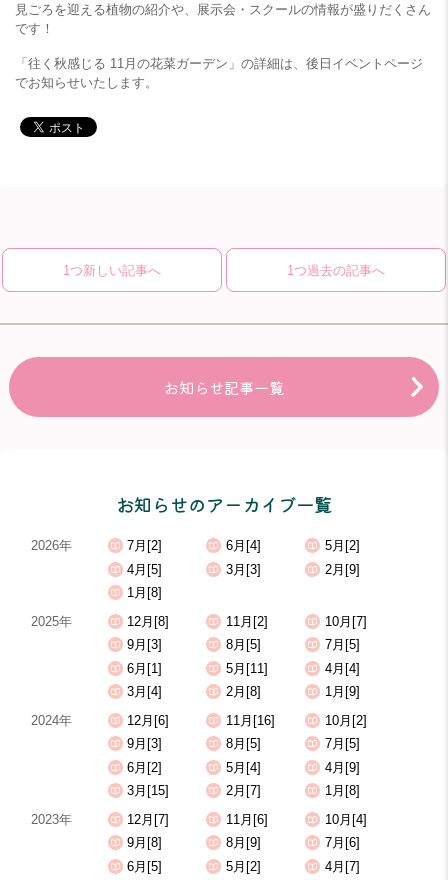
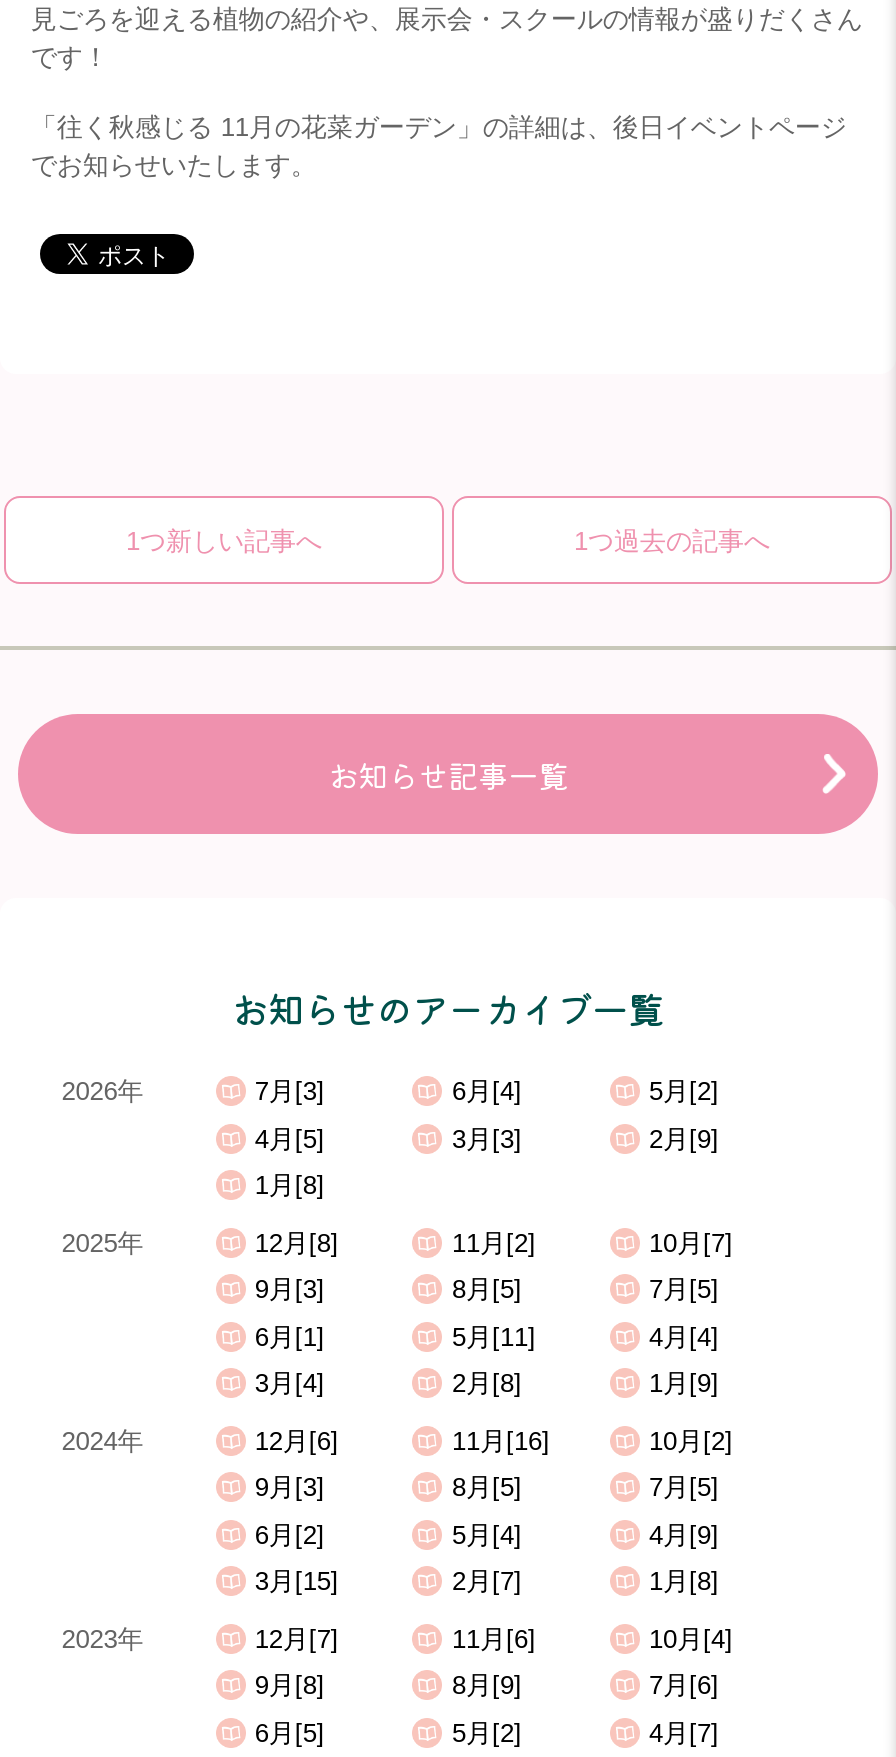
- 7月[2]
+ 7月[3]
